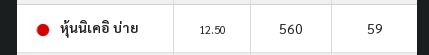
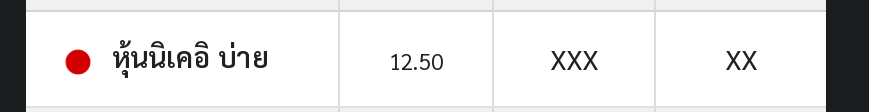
- 560
- 59
+ XXX
+ XX
